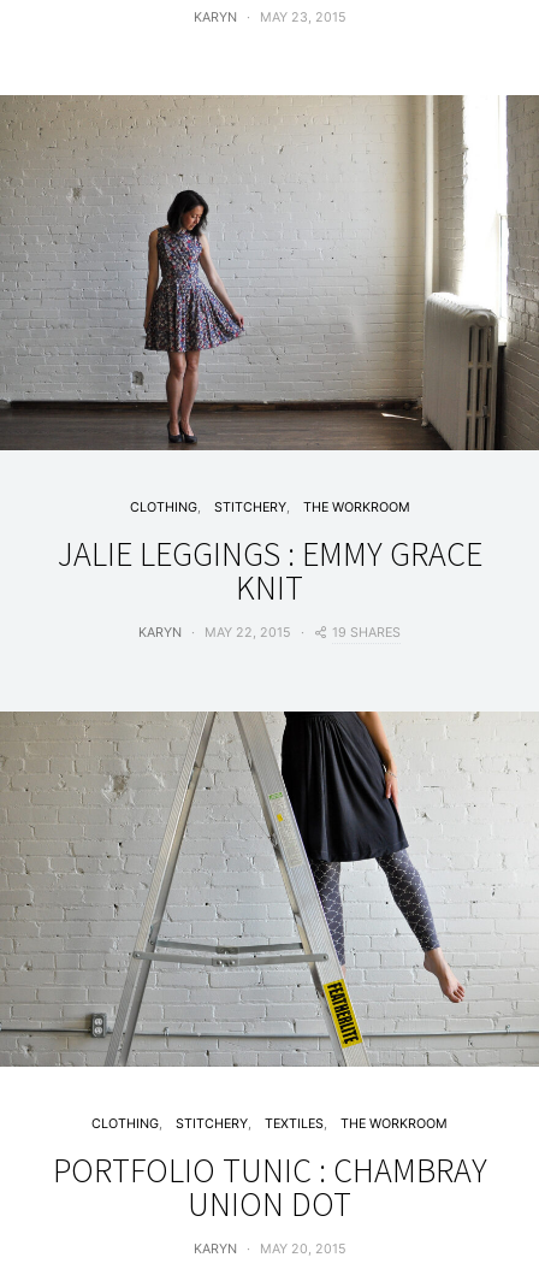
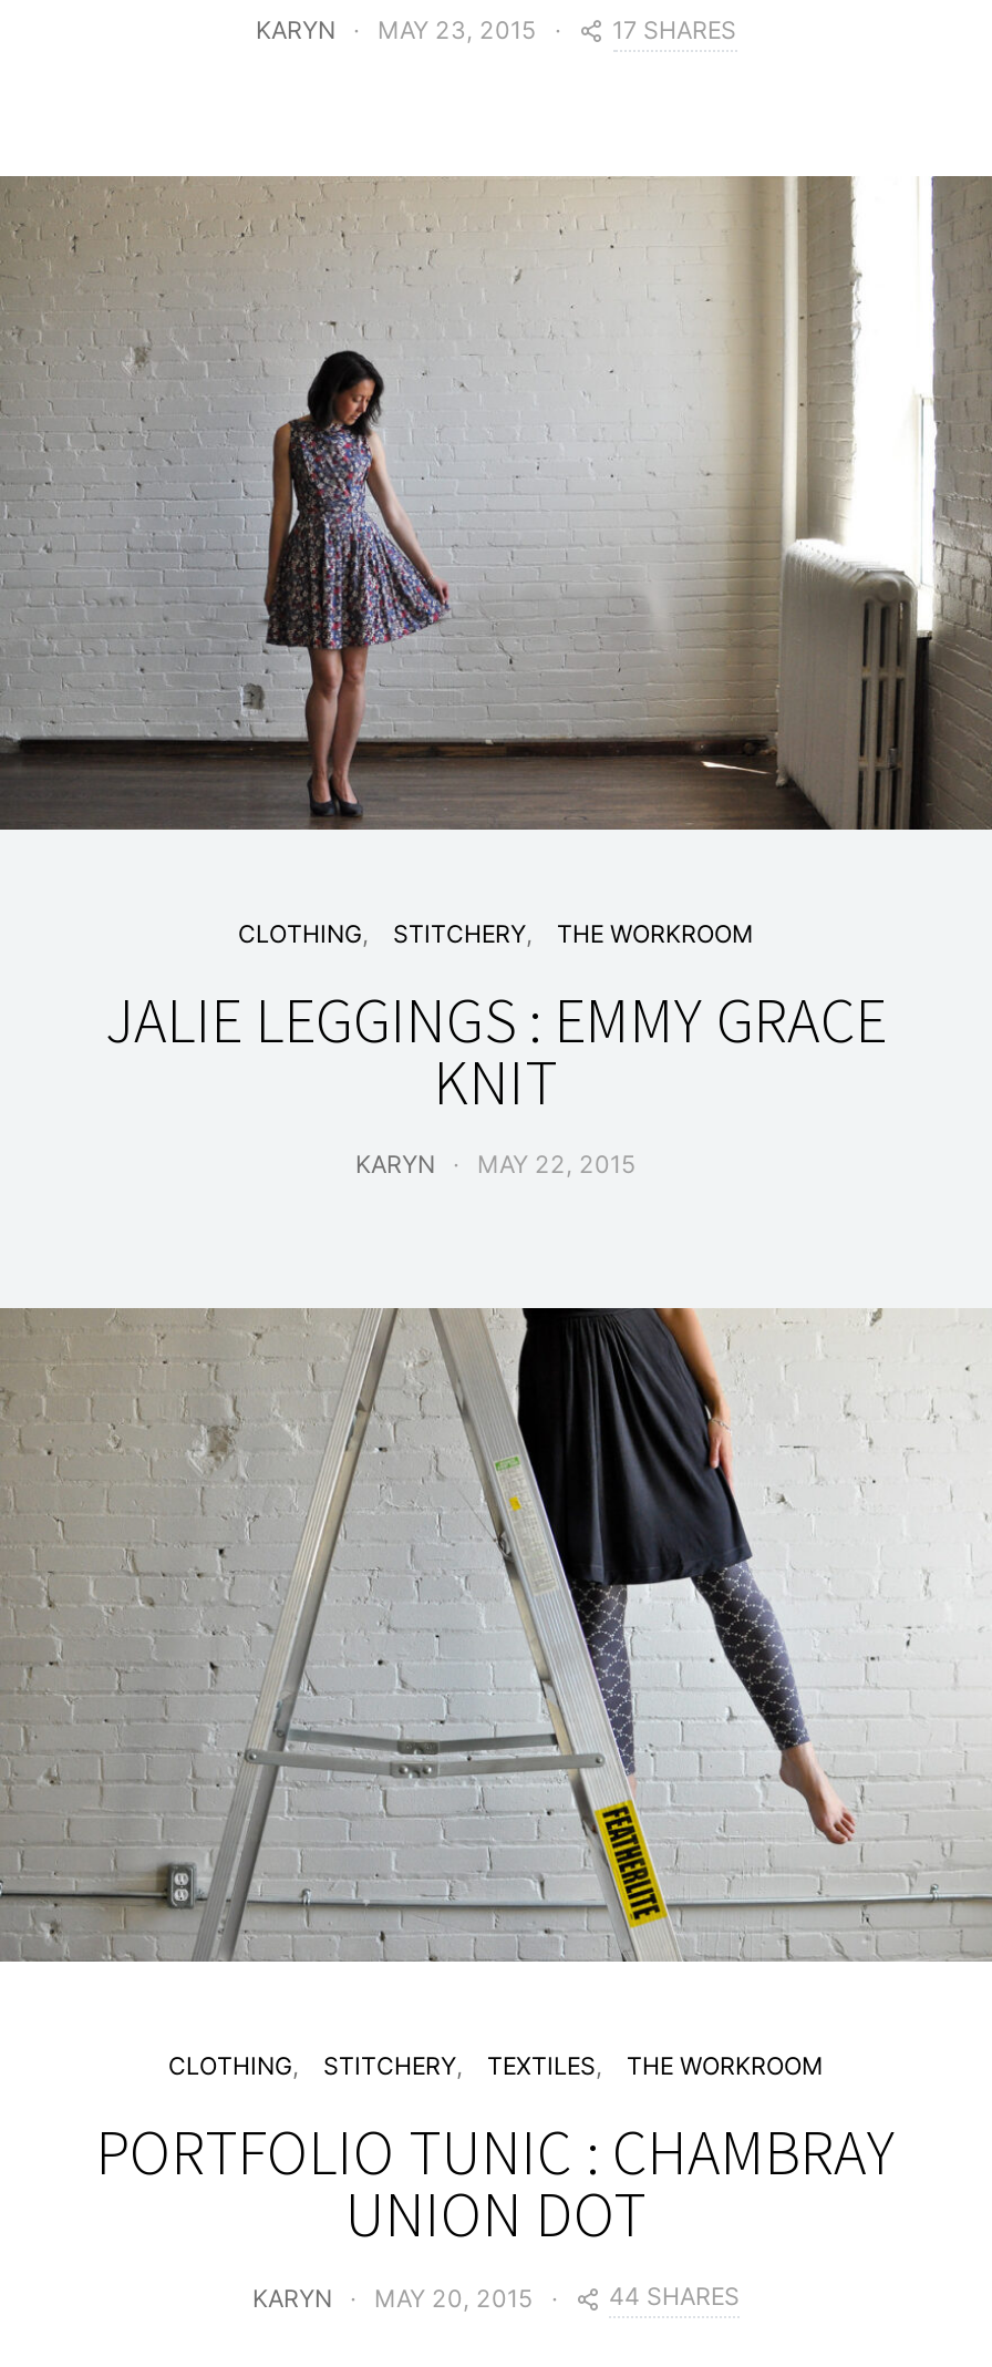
+ 17 SHARES

- 19 SHARES

+ 44 SHARES
